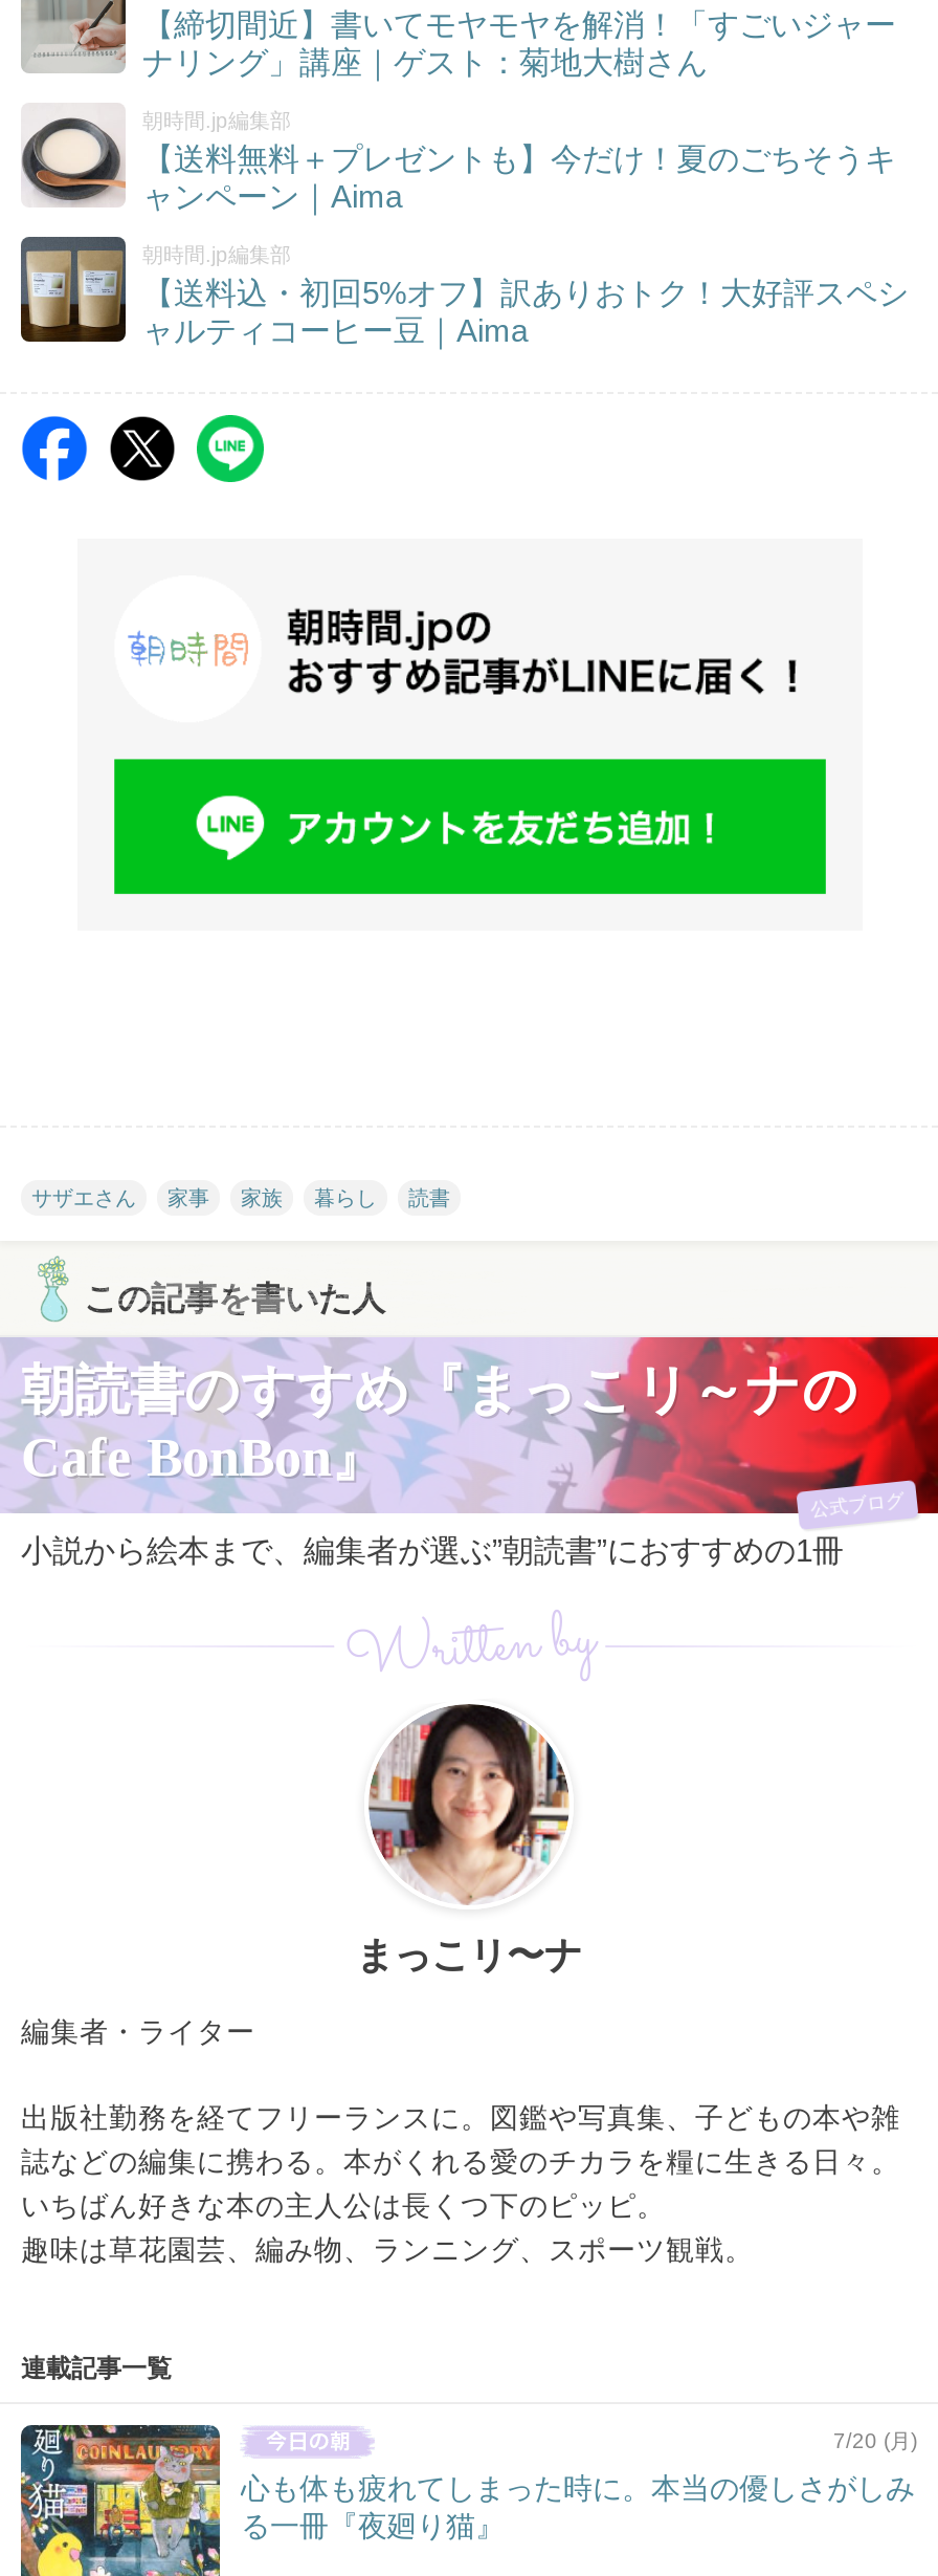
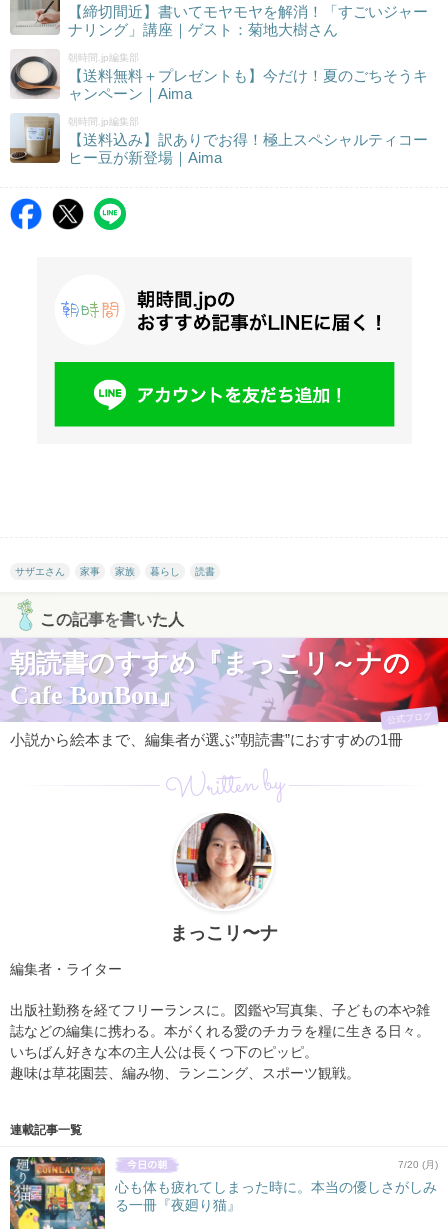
- [image]
- 【送料込・初回5%オフ】訳ありおトク！大好評スペシ
- ャルティコーヒー豆｜Aima
+ [image]
+ 【送料込み】訳ありでお得！極上スペシャルティコー
+ ヒー豆が新登場｜Aima
